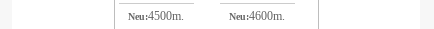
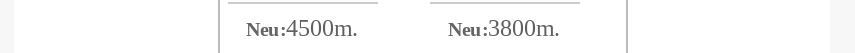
- Neu:4600m.
+ Neu:3800m.
